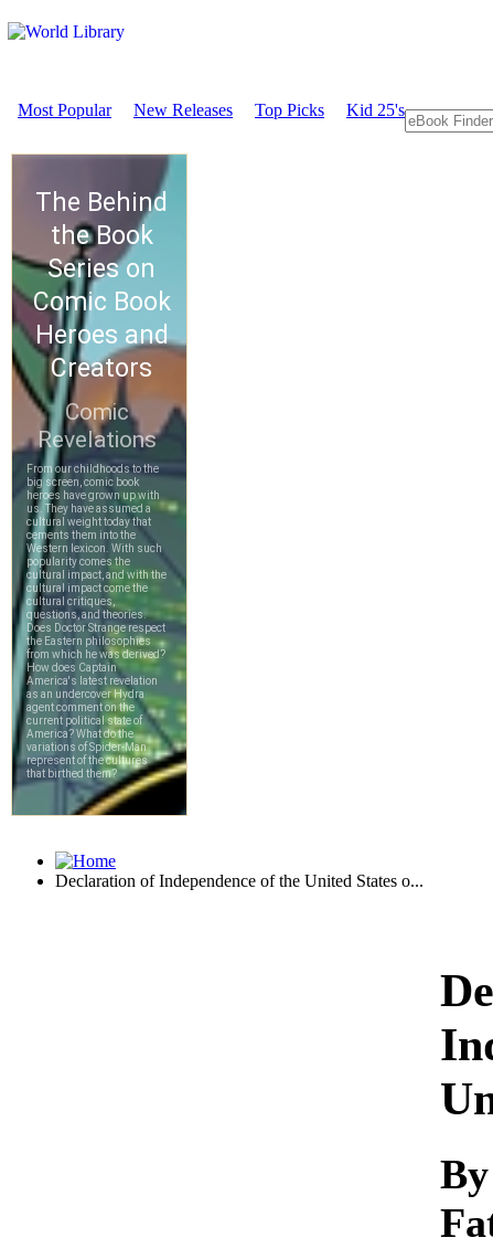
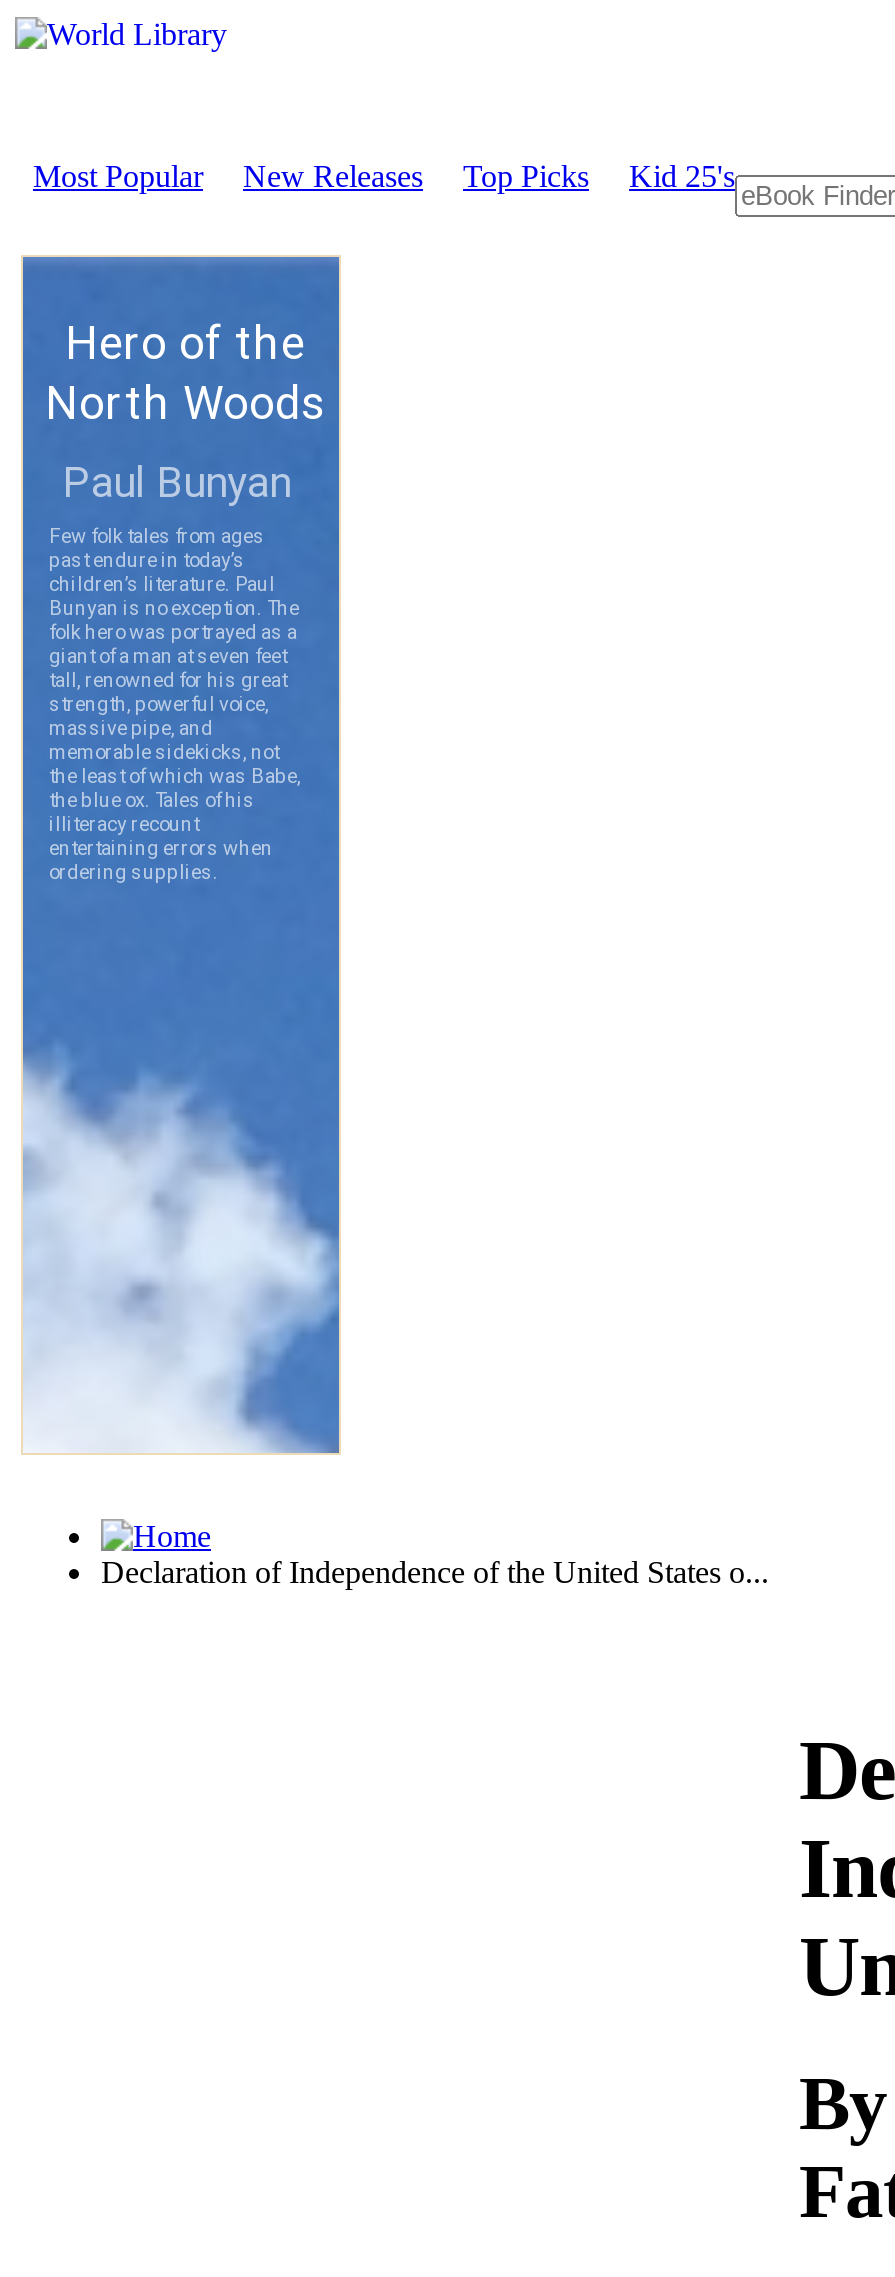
- [image]
+ [image]
